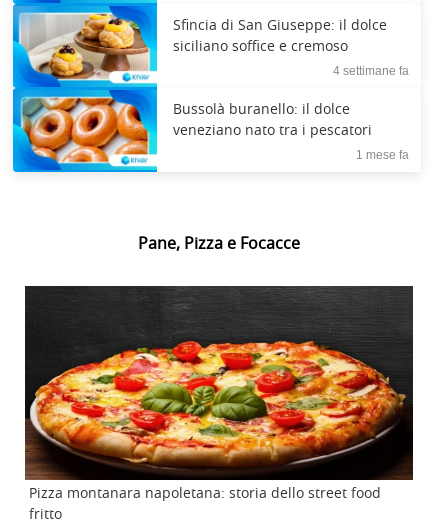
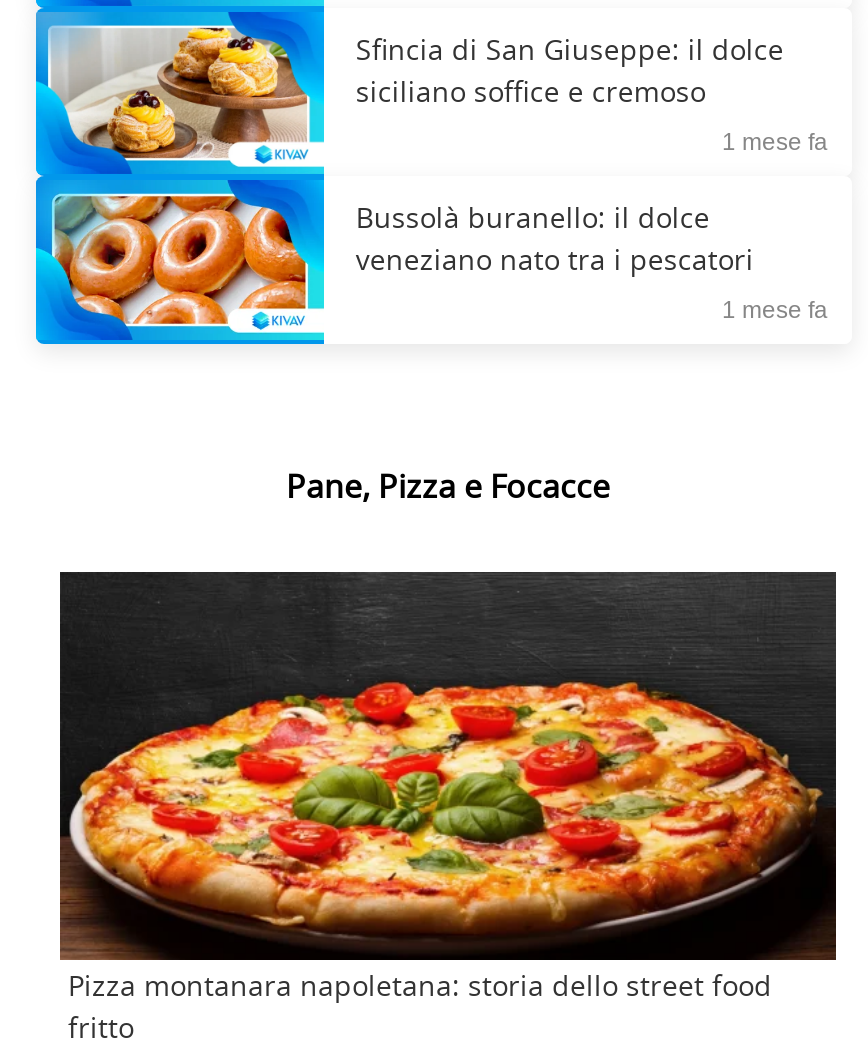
- 4 settimane fa
+ 1 mese fa
